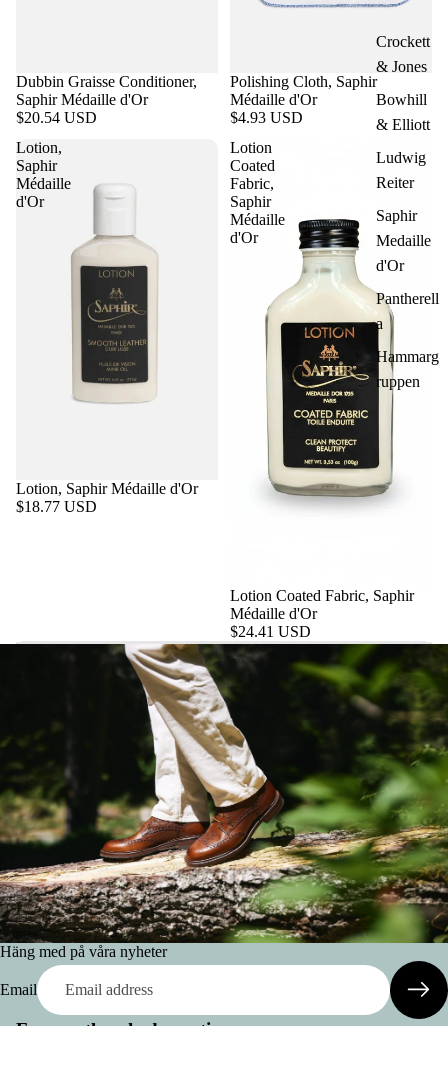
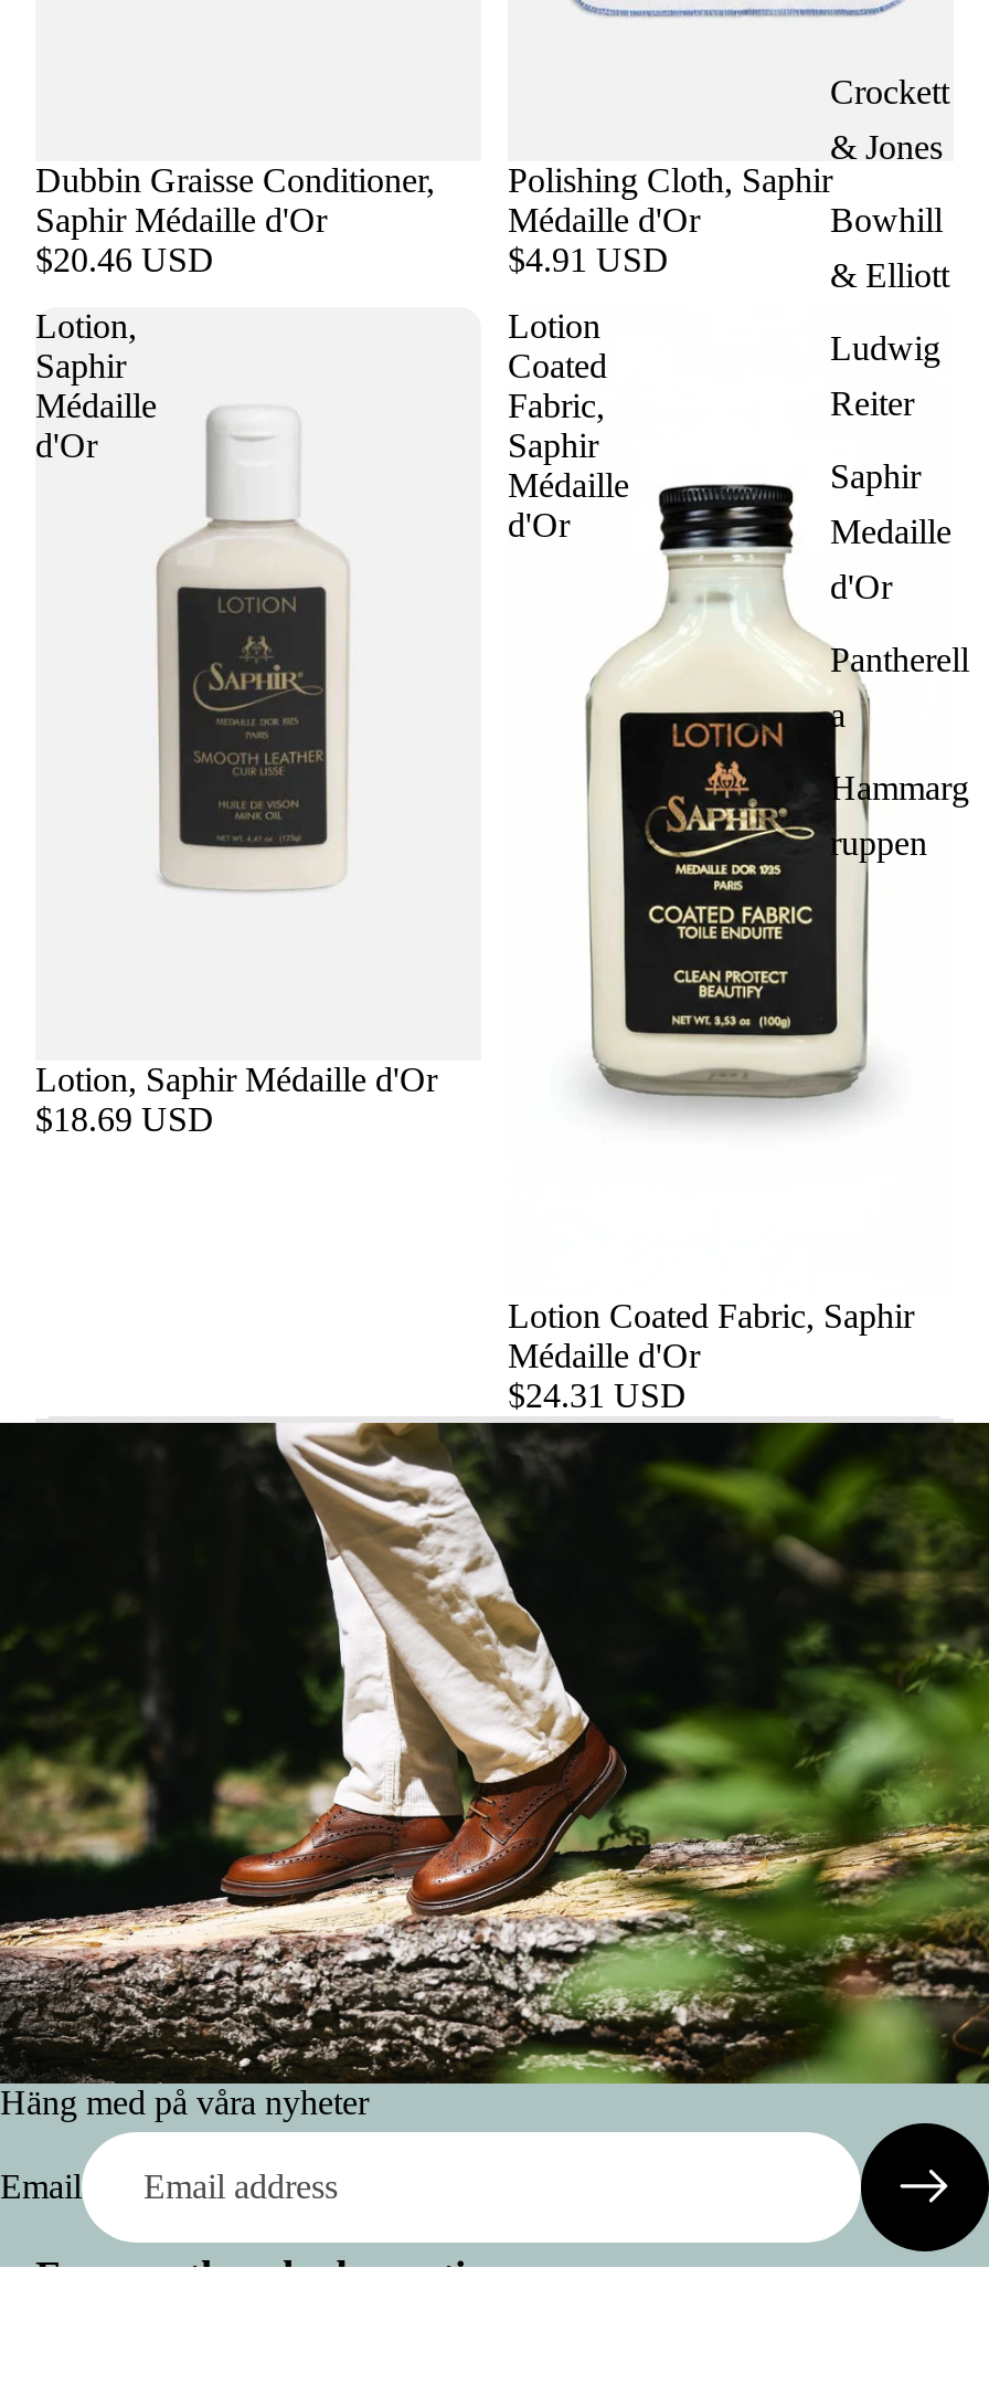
- $20.54 USD
+ $20.46 USD

- $4.93 USD
+ $4.91 USD

- $18.77 USD
+ $18.69 USD

- $24.41 USD
+ $24.31 USD
